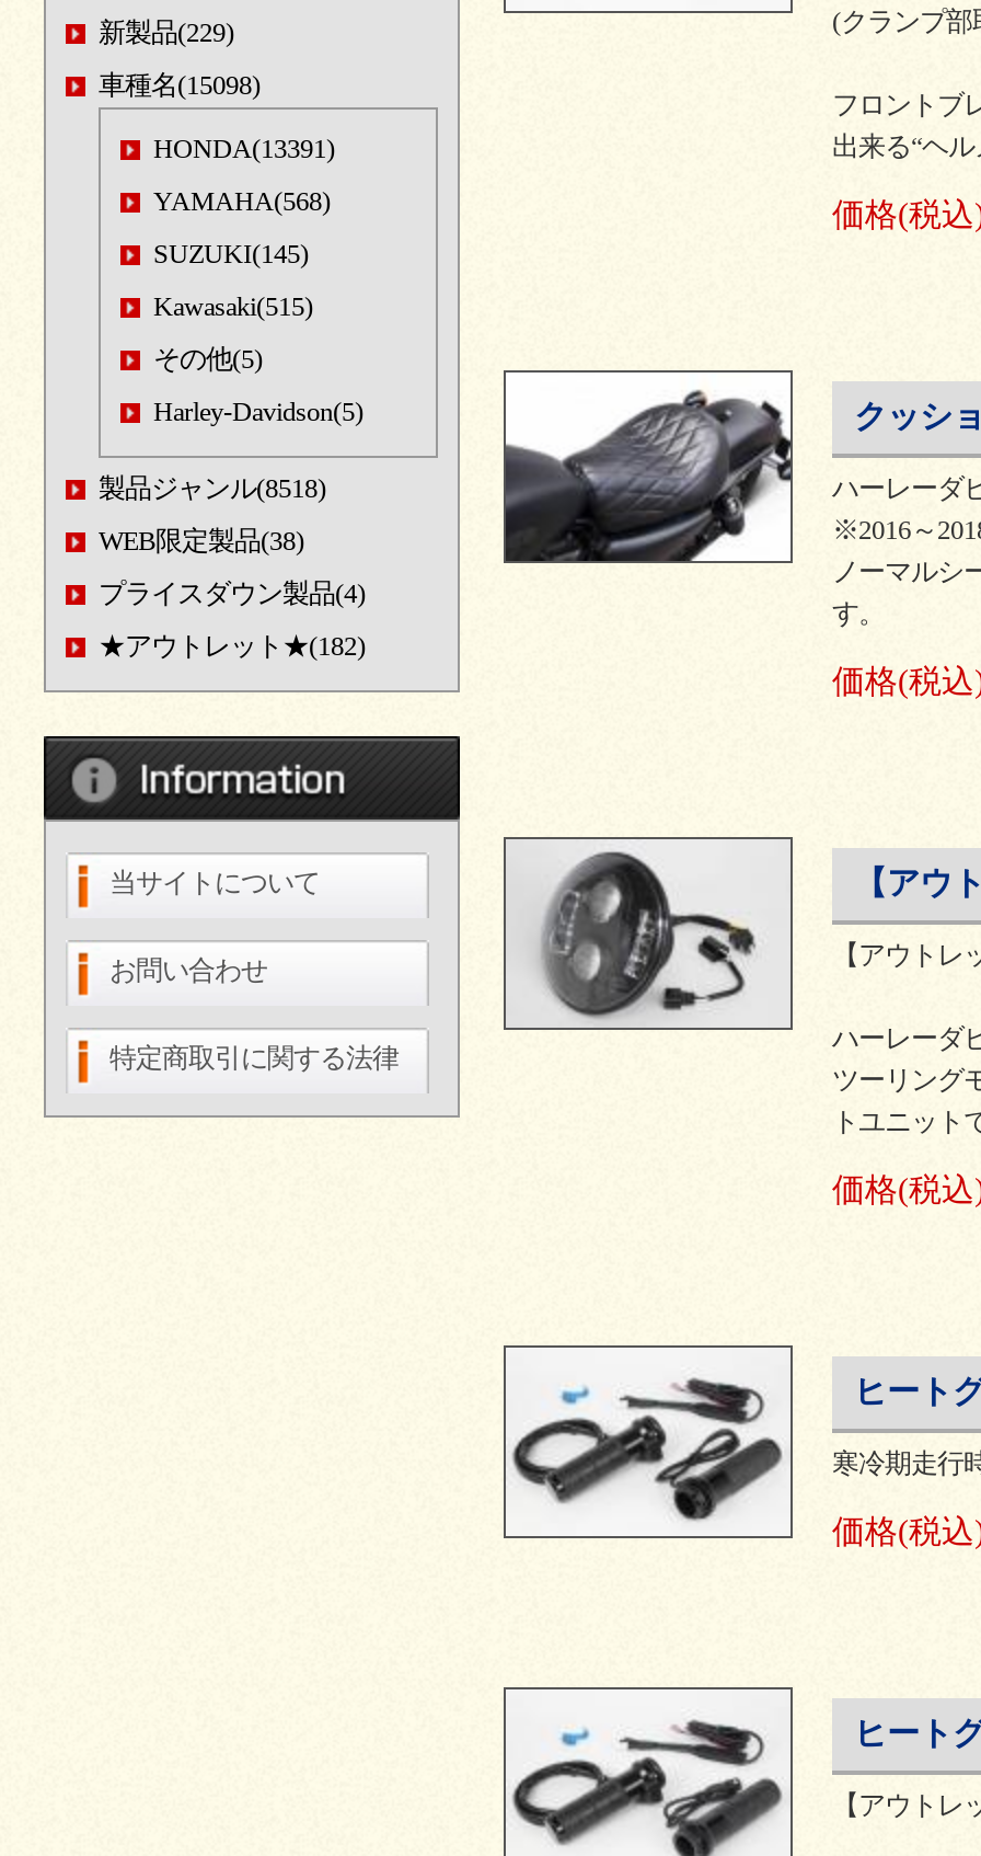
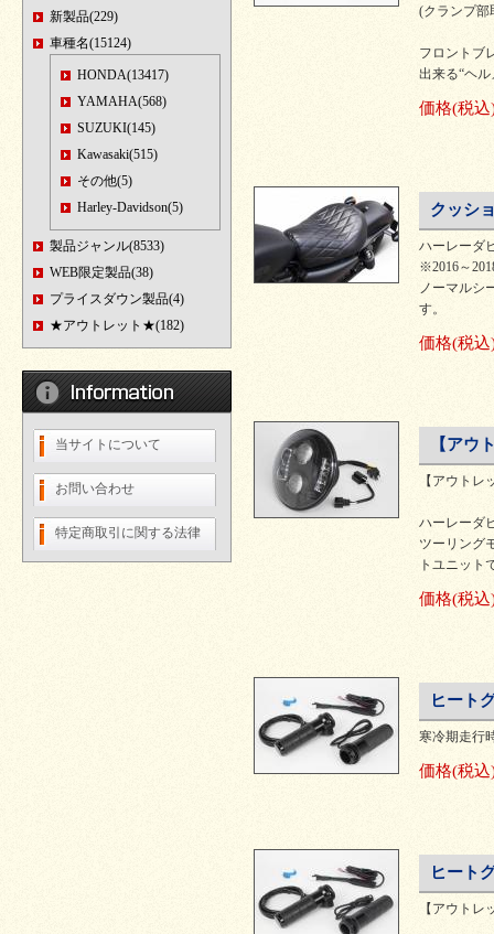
- 車種名(15098)
+ 車種名(15124)

- HONDA(13391)
+ HONDA(13417)

- 製品ジャンル(8518)
+ 製品ジャンル(8533)
